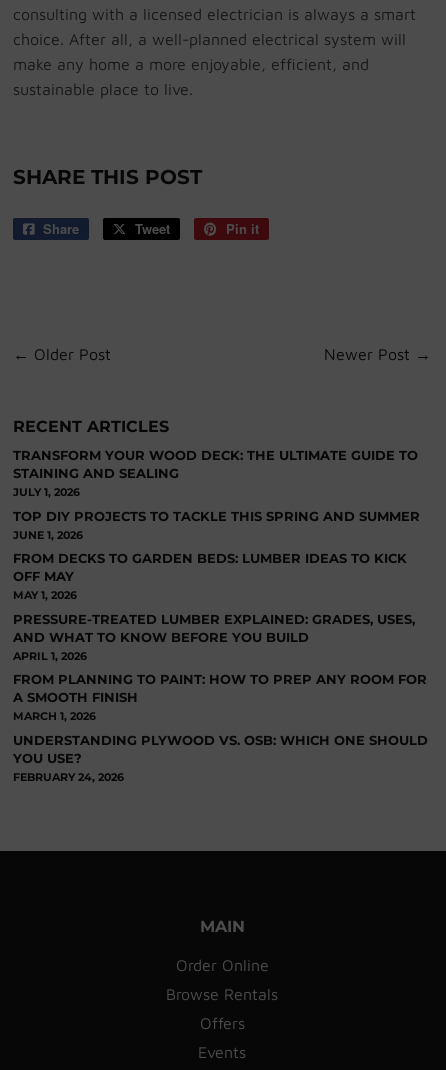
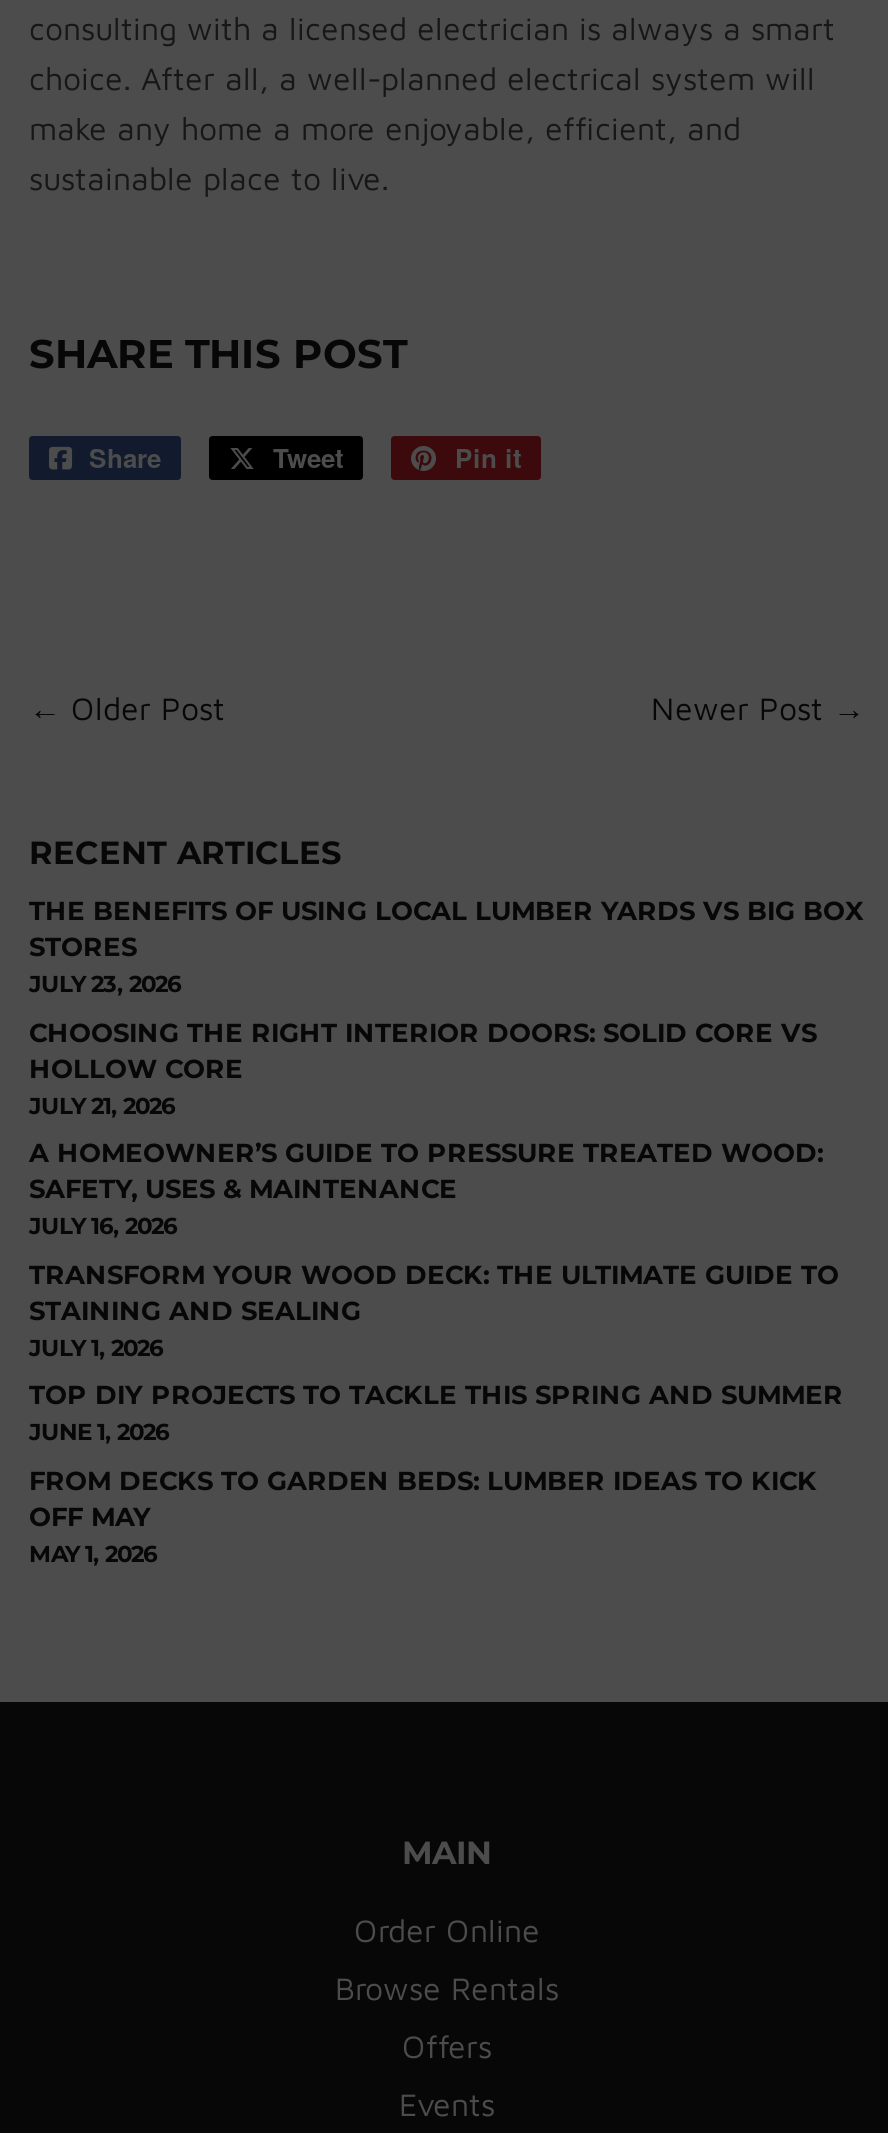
+ THE BENEFITS OF USING LOCAL LUMBER YARDS VS BIG BOX
+ STORES
+ JULY 23, 2026
+ CHOOSING THE RIGHT INTERIOR DOORS: SOLID CORE VS
+ HOLLOW CORE
+ JULY 21, 2026
+ A HOMEOWNER’S GUIDE TO PRESSURE TREATED WOOD:
+ SAFETY, USES & MAINTENANCE
+ JULY 16, 2026

moved down: TRANSFORM YOUR WOOD DECK: THE ULTIMATE GUIDE TO | STAINING AND SEALING | JULY 1, 2026 | TOP DIY PROJECTS TO TACKLE THIS SPRING AND SUMMER | JUNE 1, 2026 | FROM DECKS TO GARDEN BEDS: LUMBER IDEAS TO KICK | OFF MAY | MAY 1, 2026

- PRESSURE-TREATED LUMBER EXPLAINED: GRADES, USES,
- AND WHAT TO KNOW BEFORE YOU BUILD
- APRIL 1, 2026
- FROM PLANNING TO PAINT: HOW TO PREP ANY ROOM FOR
- A SMOOTH FINISH
- MARCH 1, 2026
- UNDERSTANDING PLYWOOD VS. OSB: WHICH ONE SHOULD
- YOU USE?
- FEBRUARY 24, 2026
